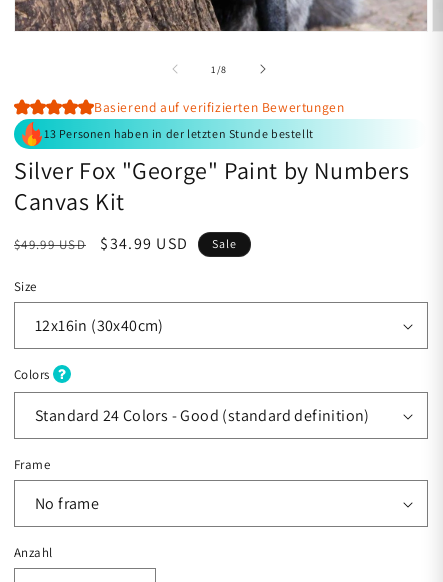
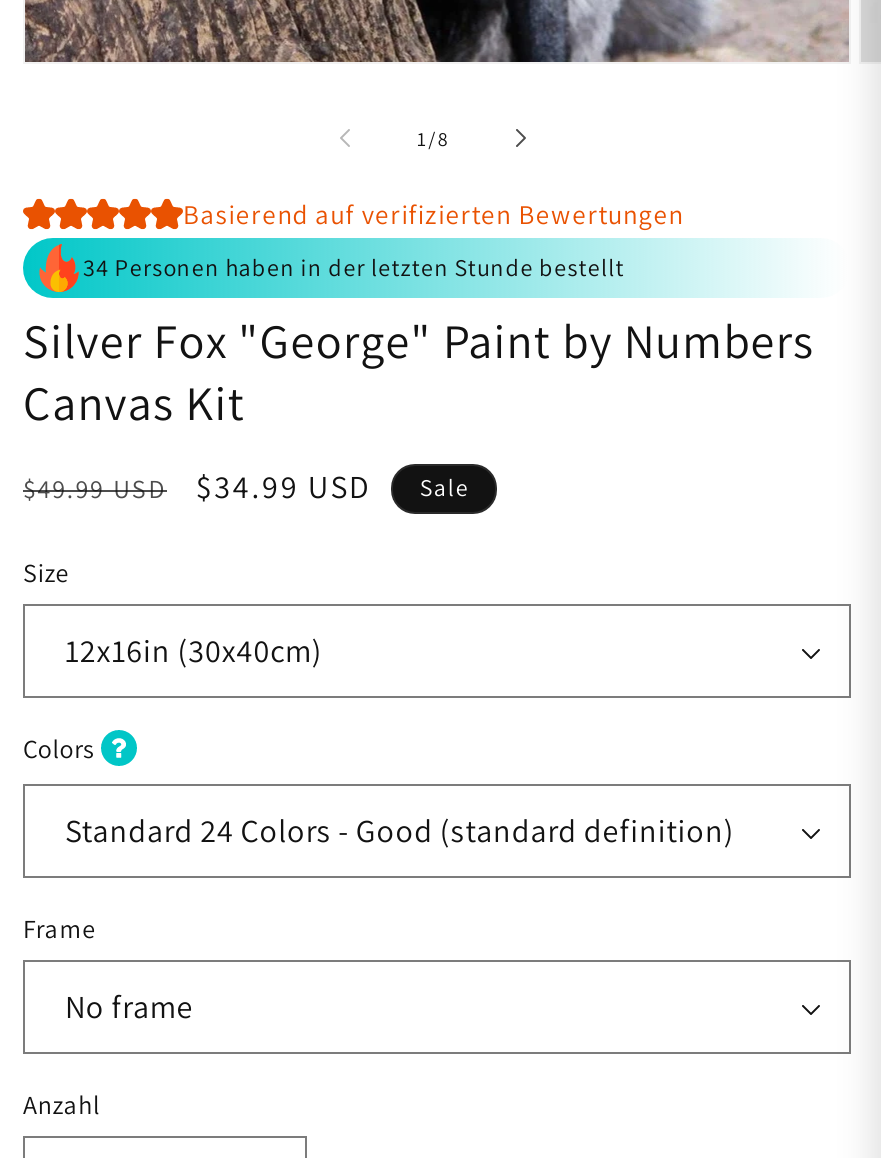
- 13 Personen haben in der letzten Stunde bestellt
+ 34 Personen haben in der letzten Stunde bestellt
